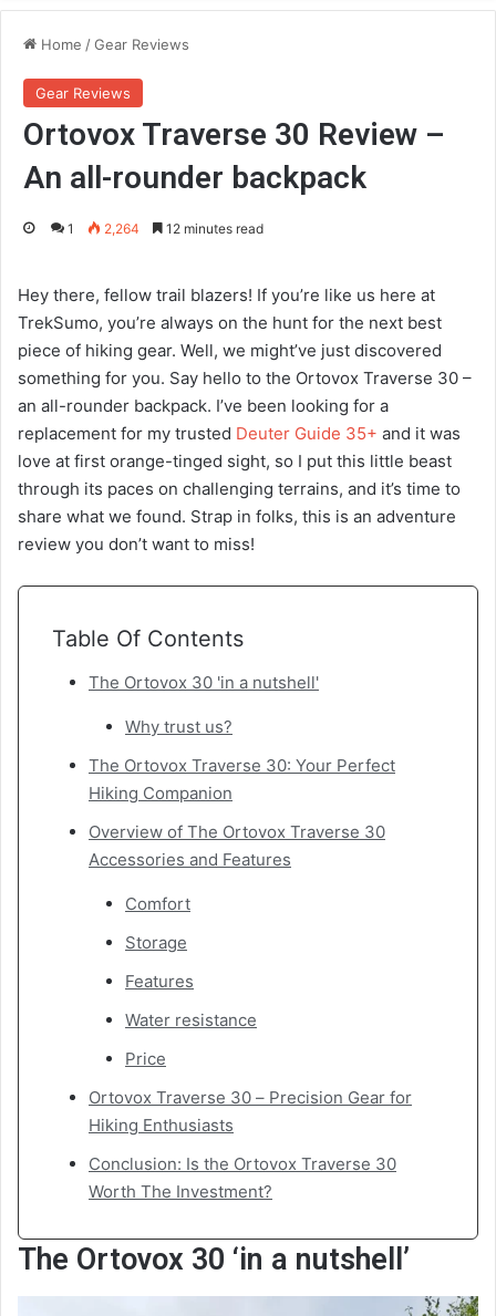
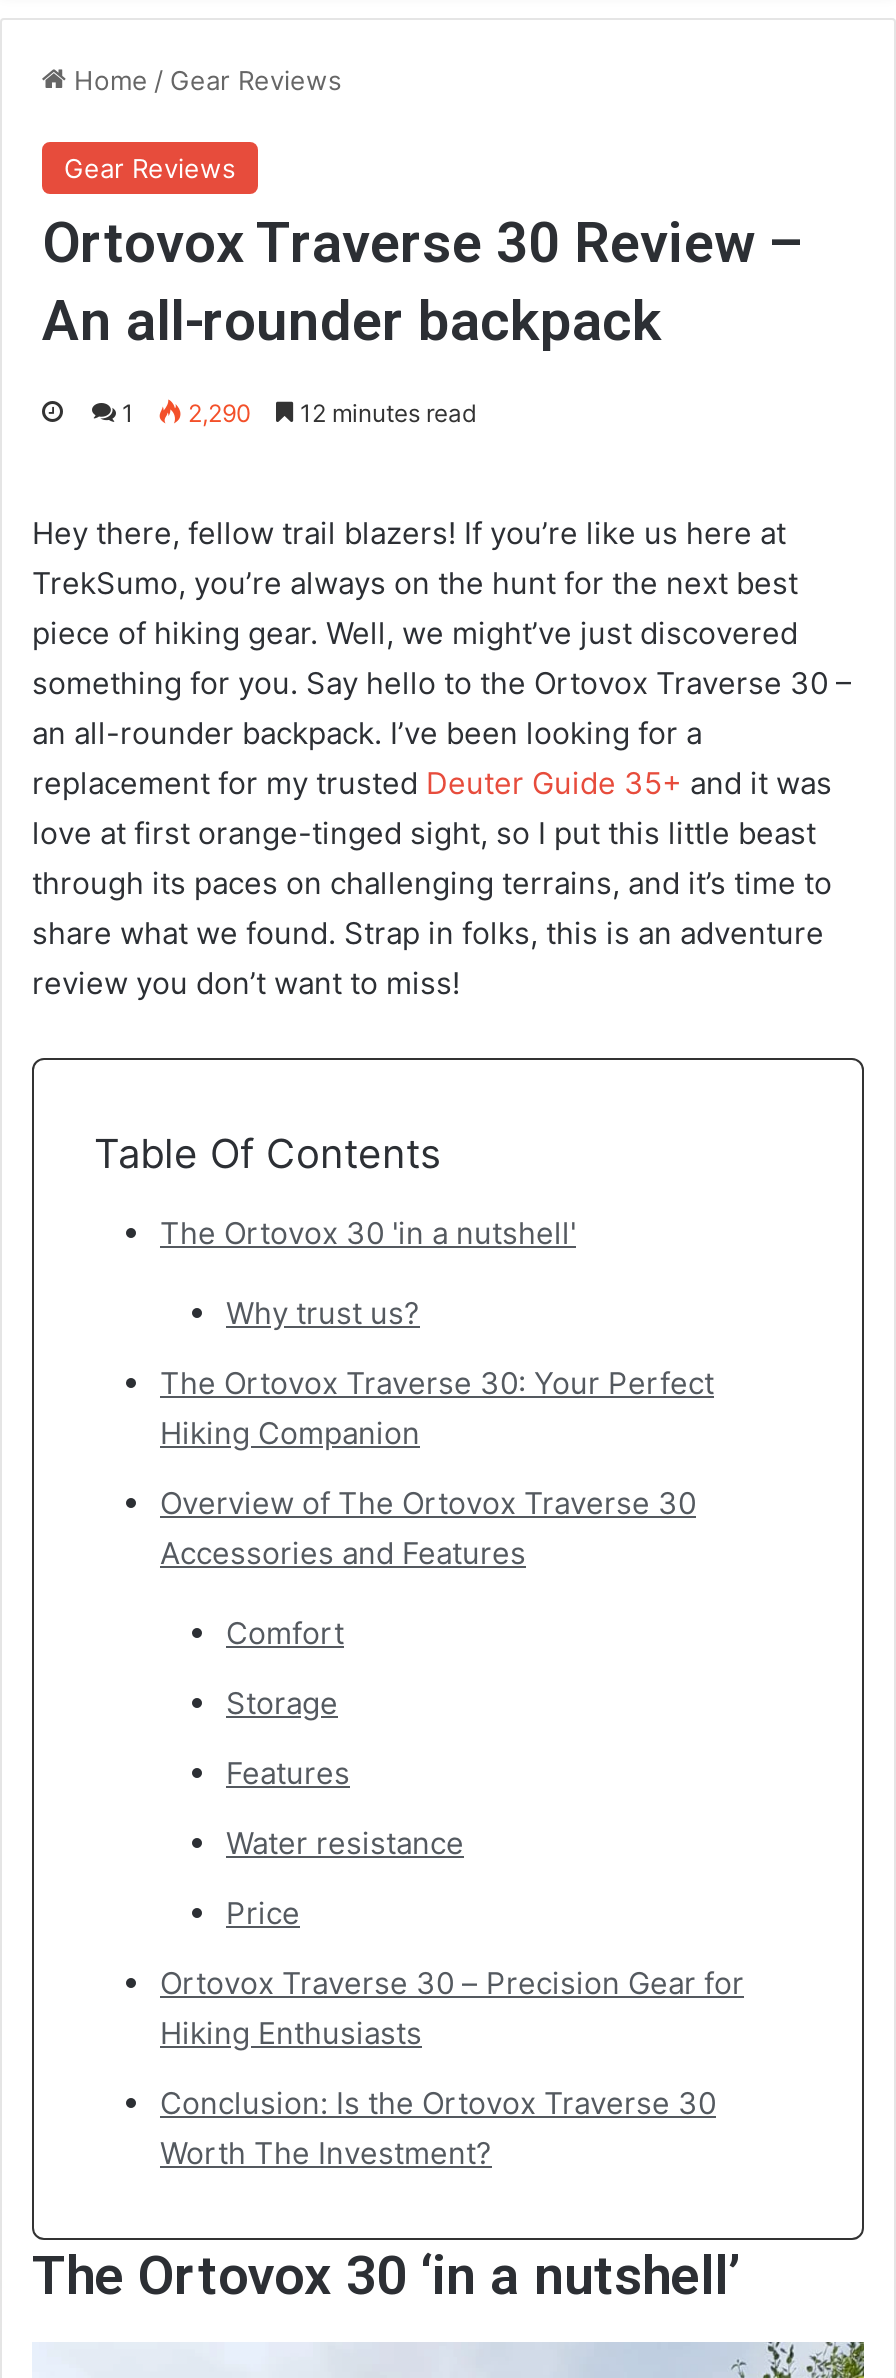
- 1 2,264 12 minutes read
+ 1 2,290 12 minutes read
